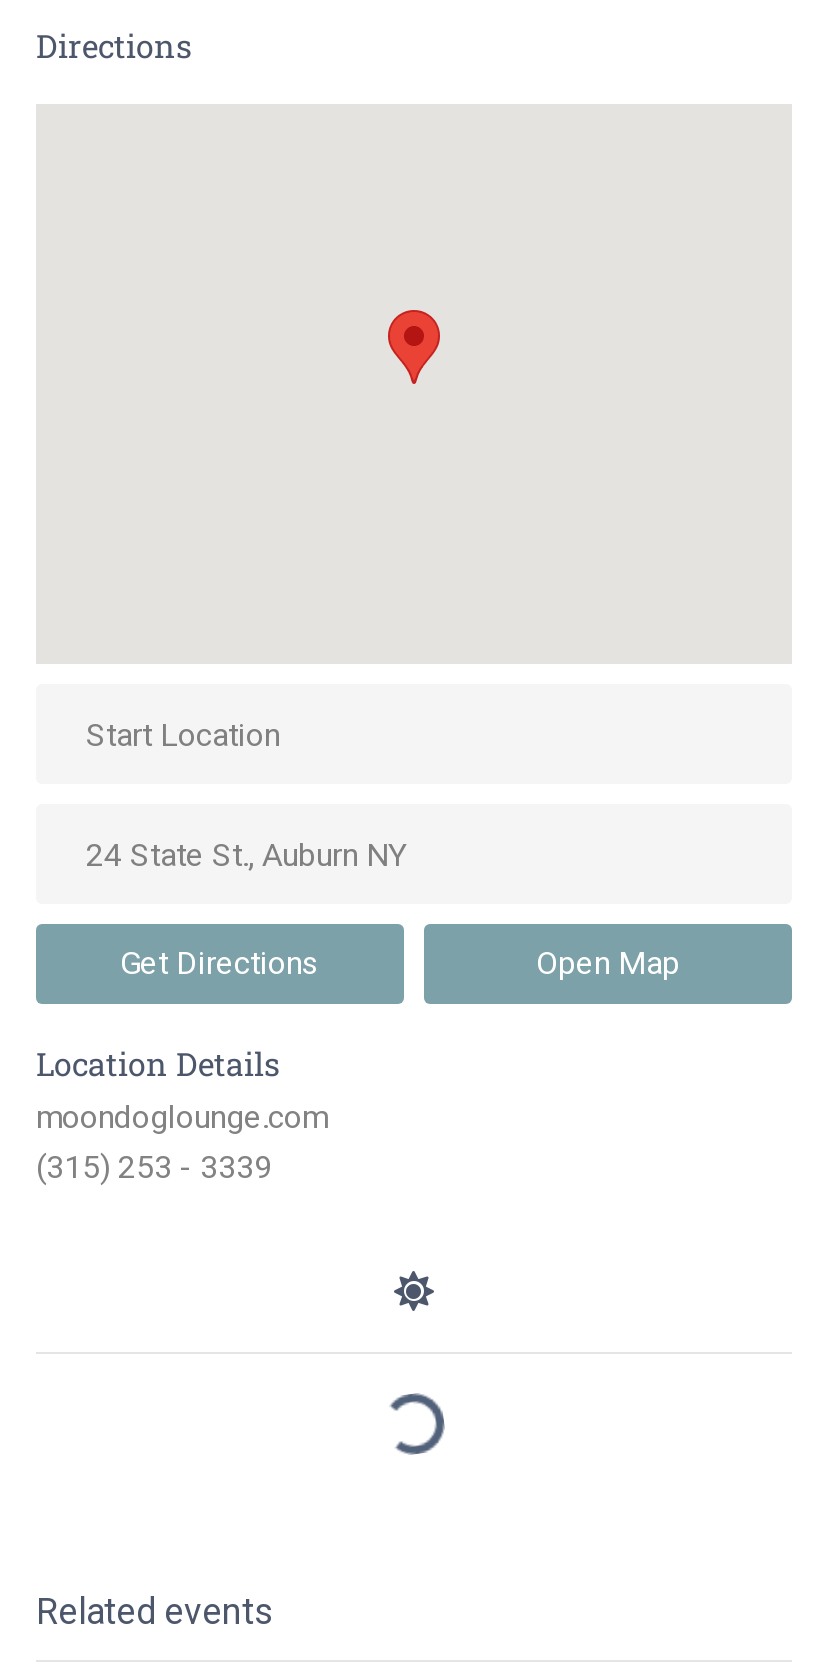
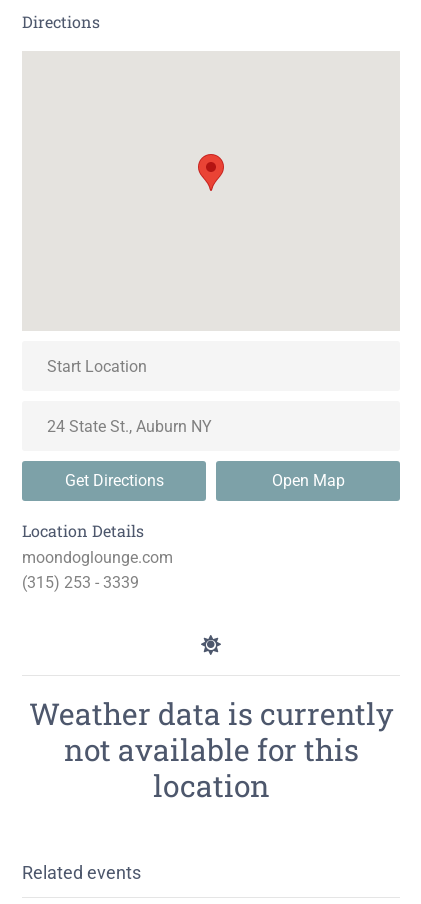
+ Weather data is currently
+ not available for this
+ location
